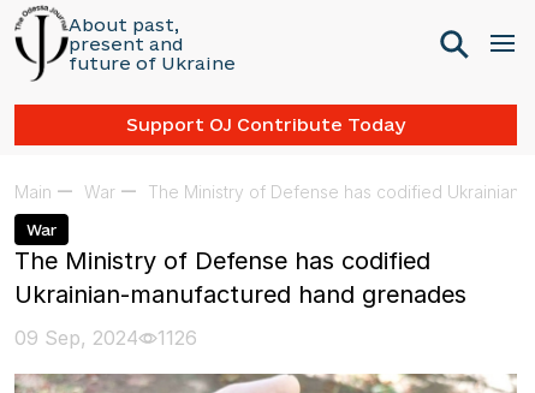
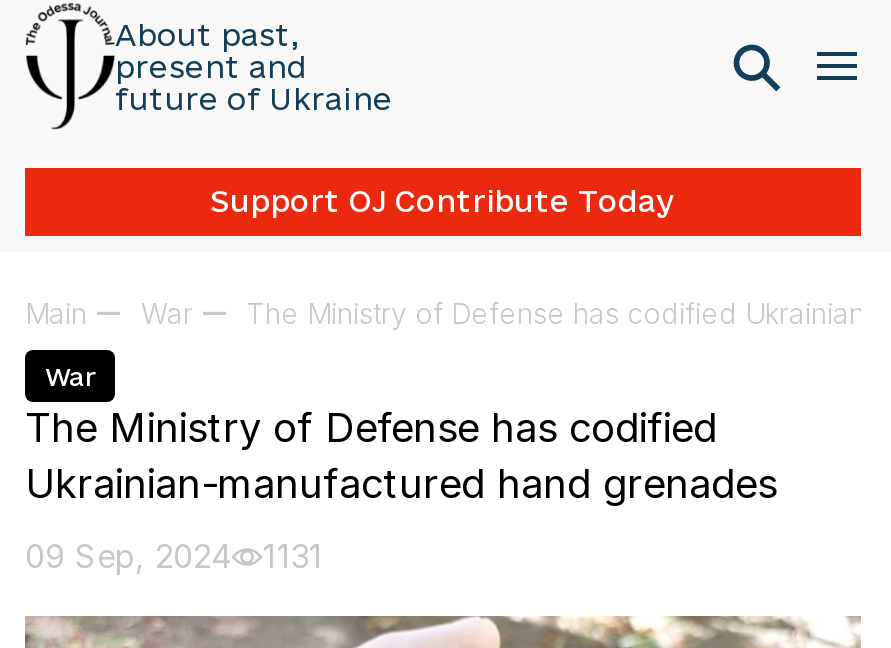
- 09 Sep, 2024 1126
+ 09 Sep, 2024 1131
